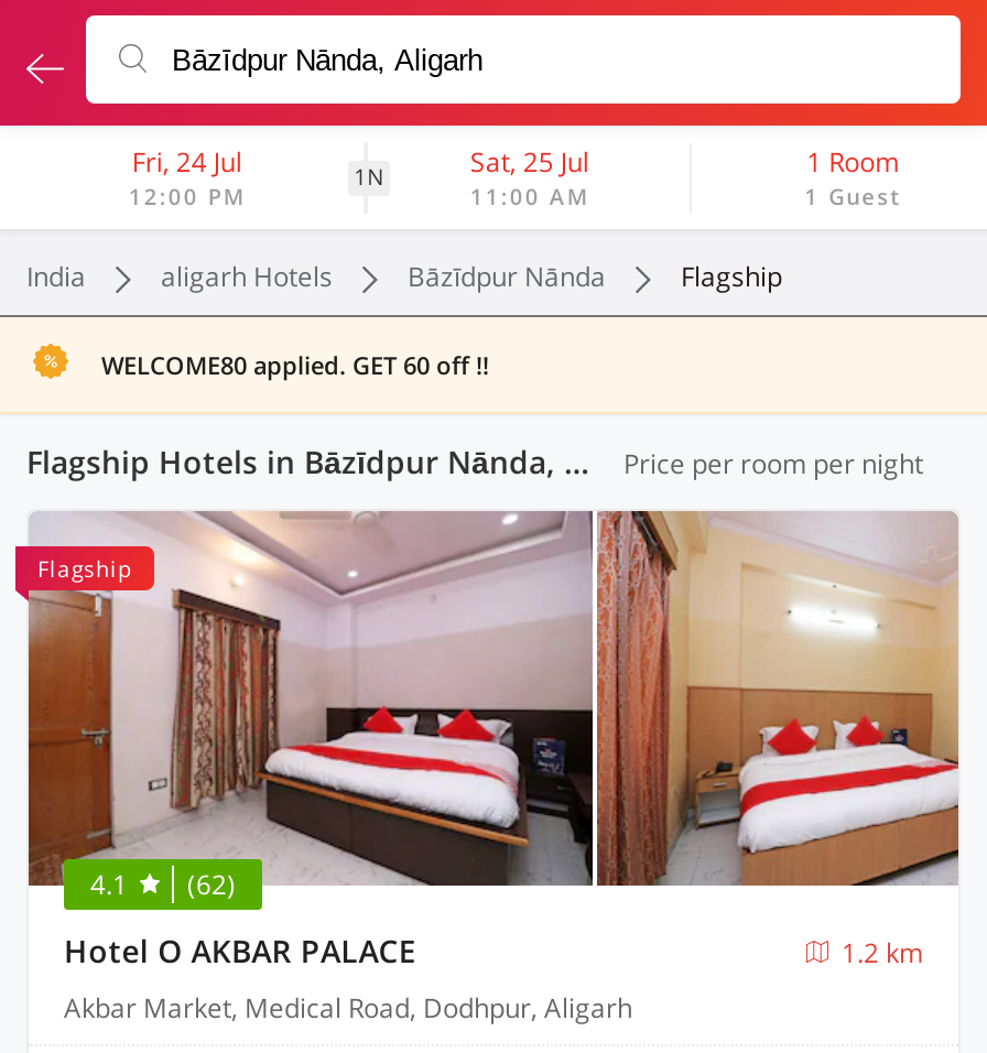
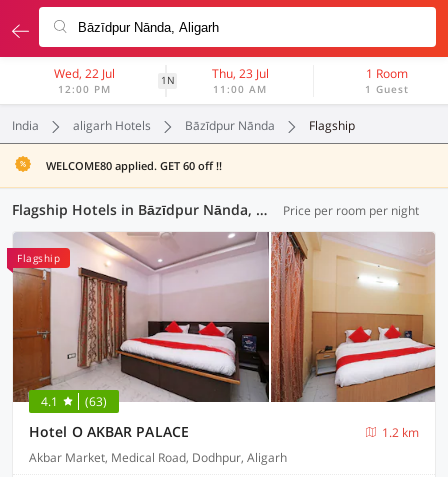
- Fri, 24 Jul
+ Wed, 22 Jul

- Sat, 25 Jul
+ Thu, 23 Jul

- 4.1 (62)
+ 4.1 (63)
